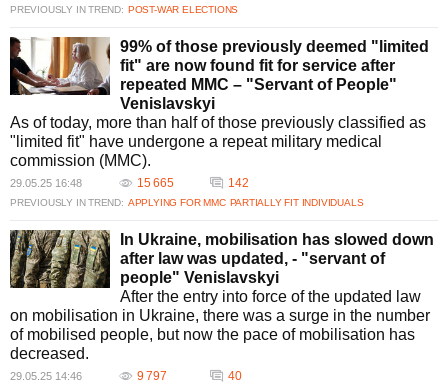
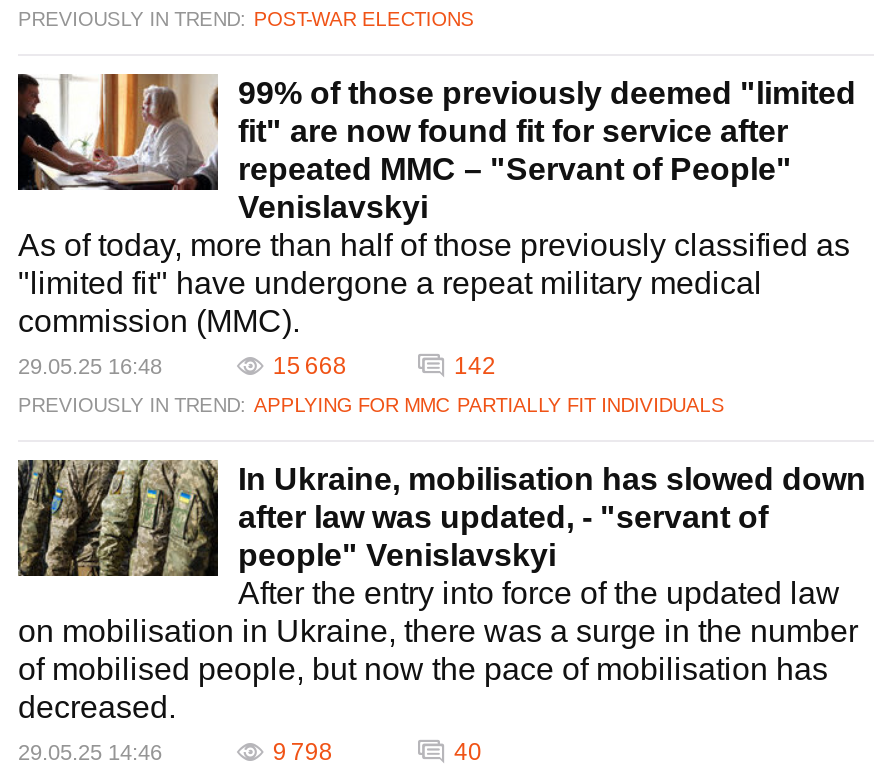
- 15 665
+ 15 668

- 9 797
+ 9 798
